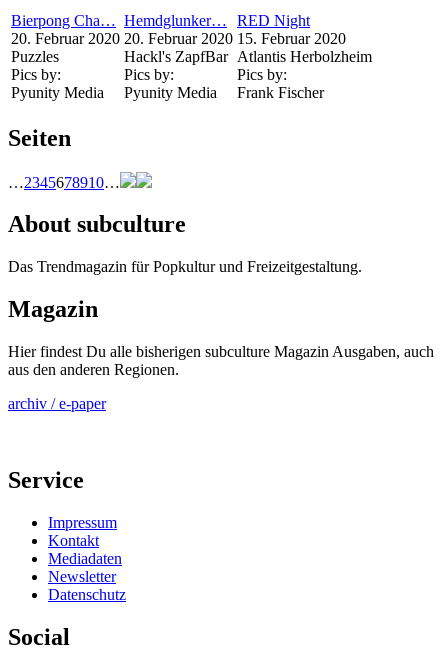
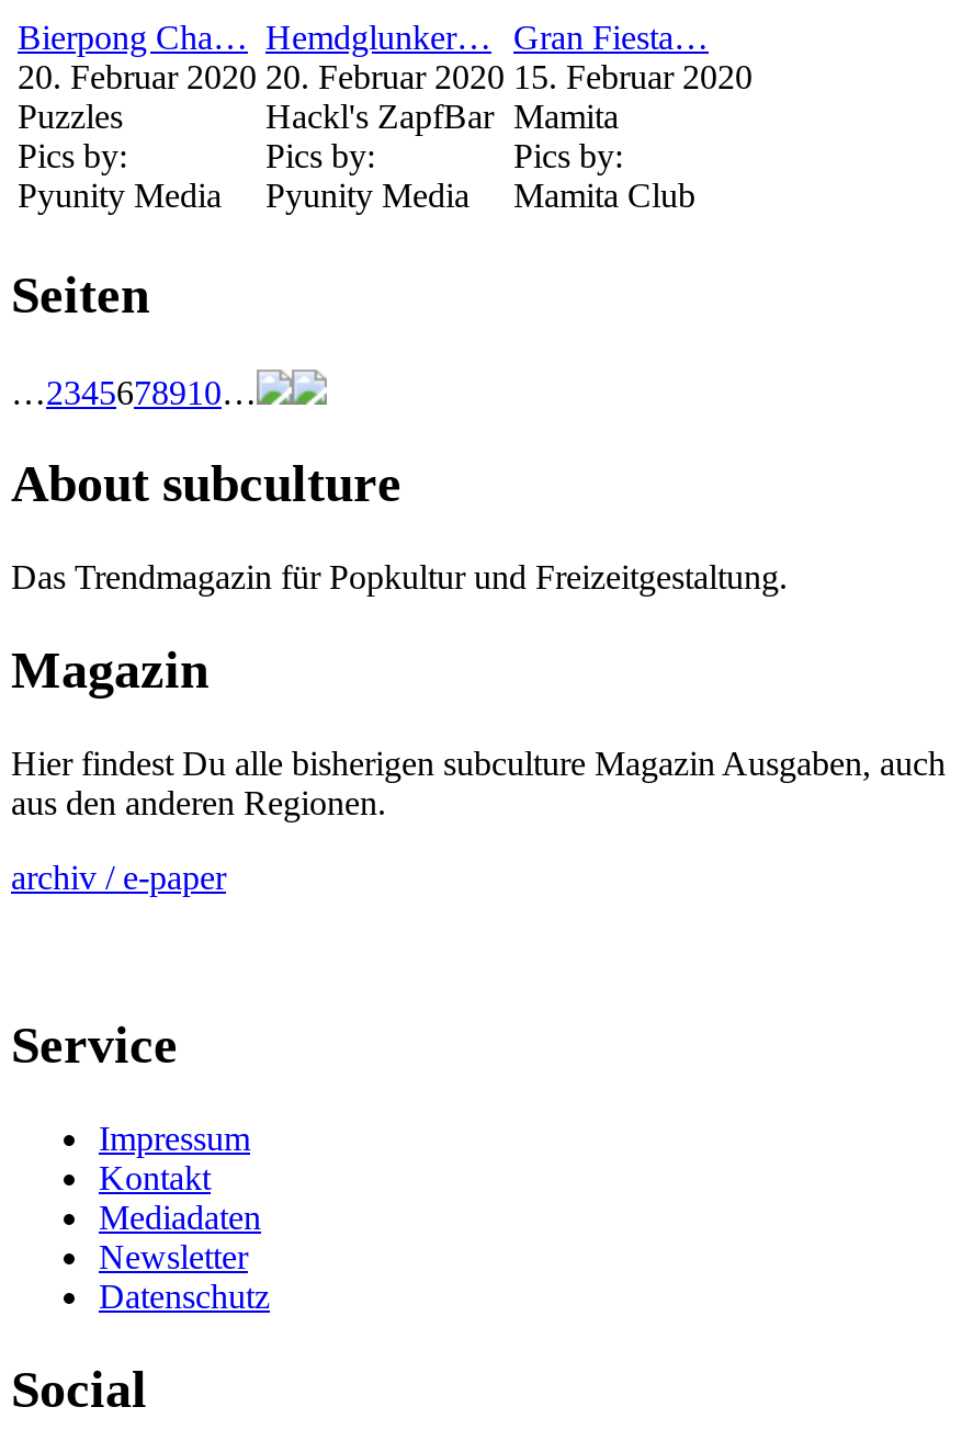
- RED Night
+ Gran Fiesta…

- Atlantis Herbolzheim
+ Mamita

- Frank Fischer
+ Mamita Club
